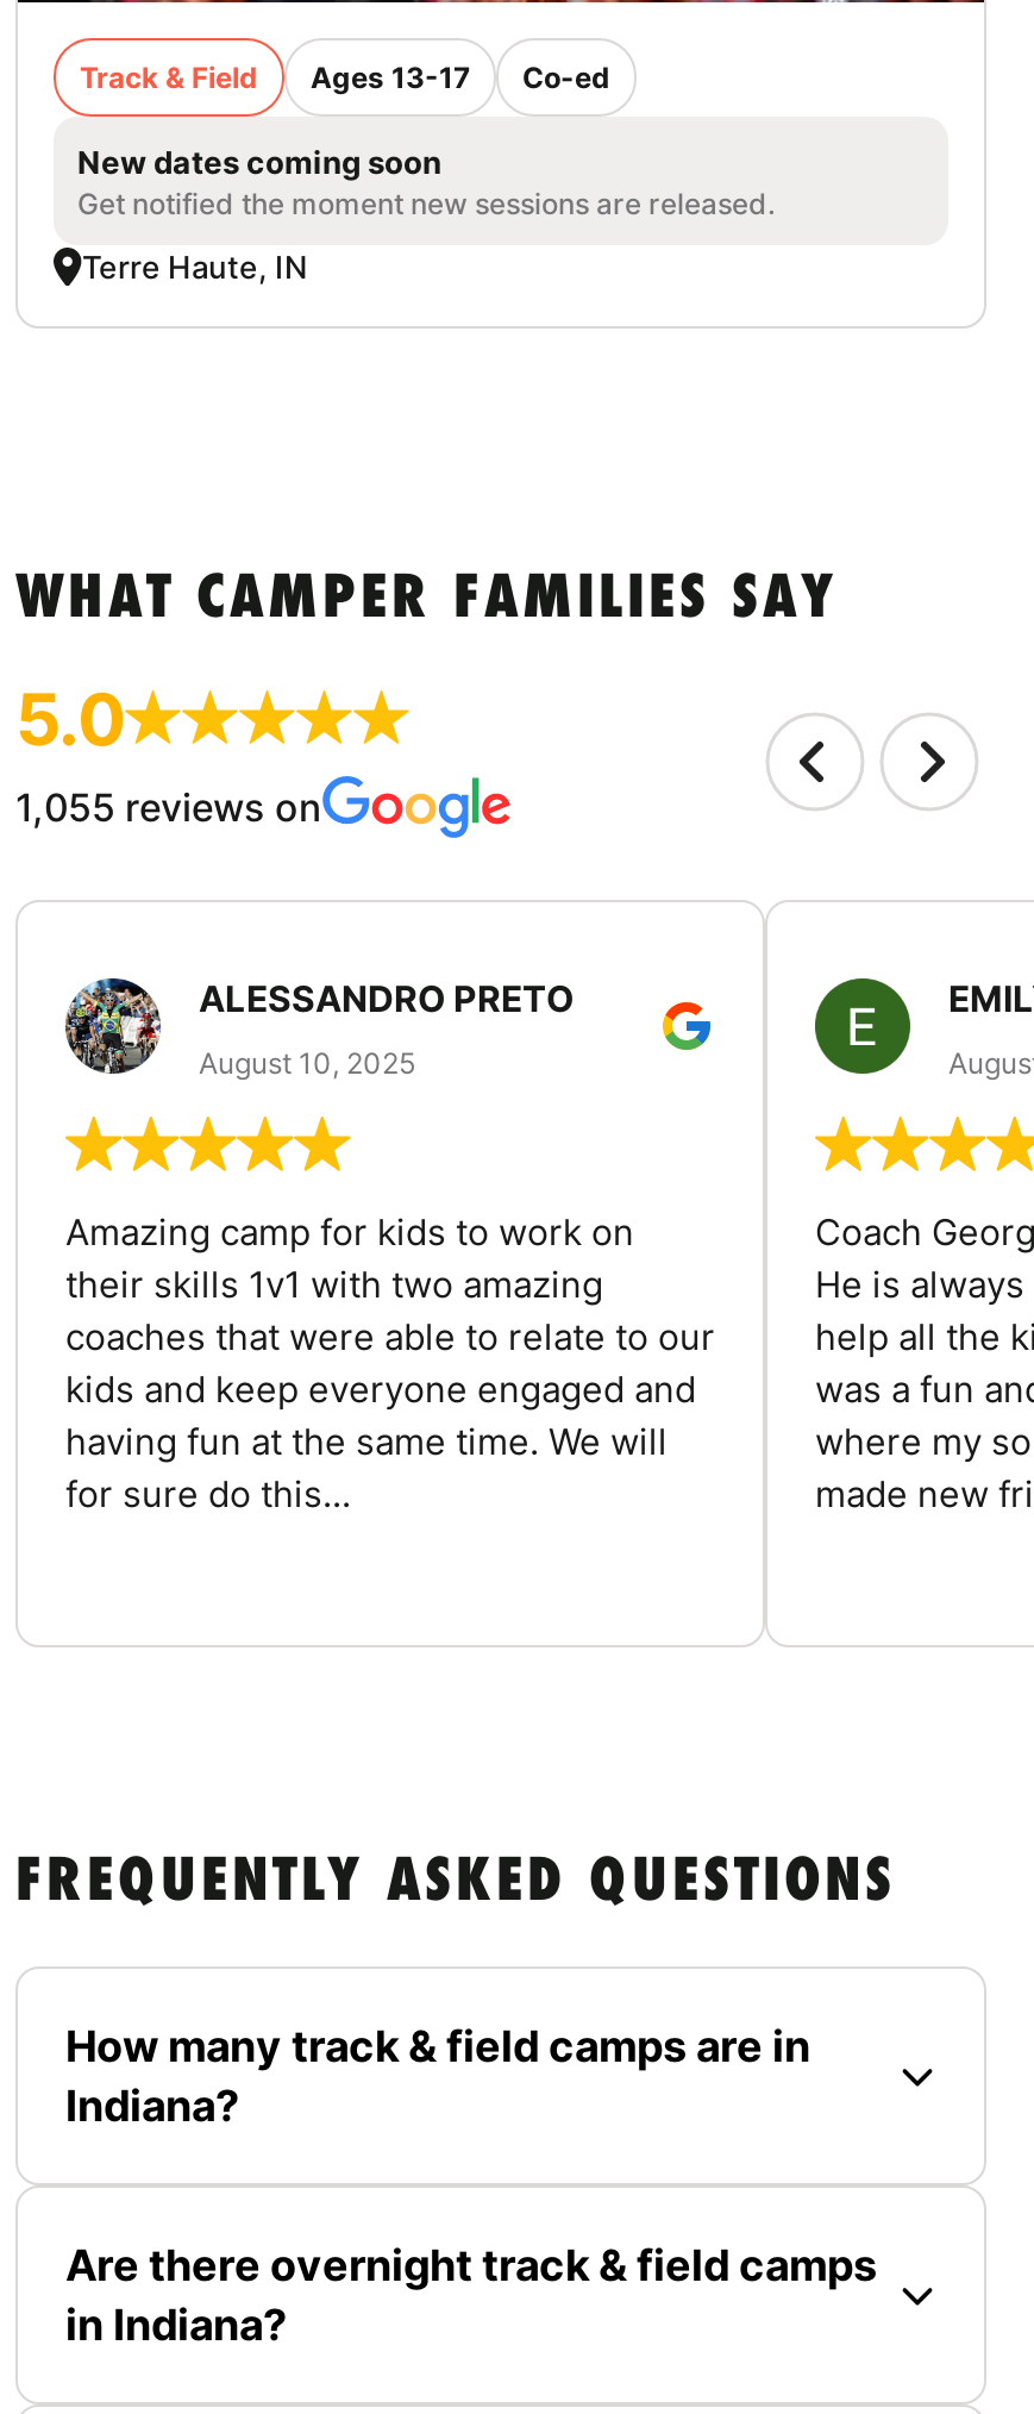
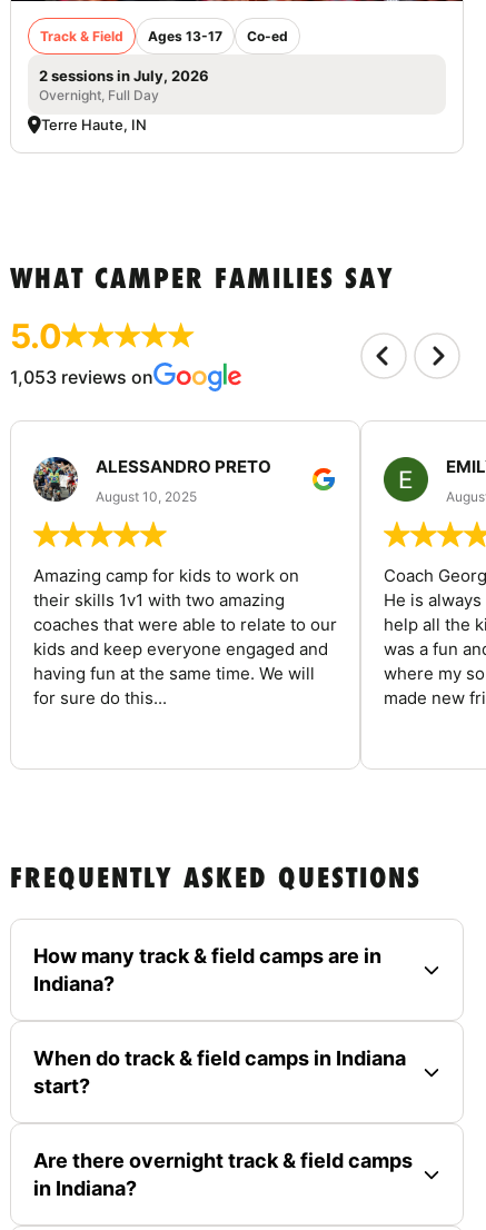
- New dates coming soon
- Get notified the moment new sessions are released.
+ 2 sessions in July, 2026
+ Overnight, Full Day

- 1,055 reviews on
+ 1,053 reviews on

+ When do track & field camps in Indiana
+ start?
